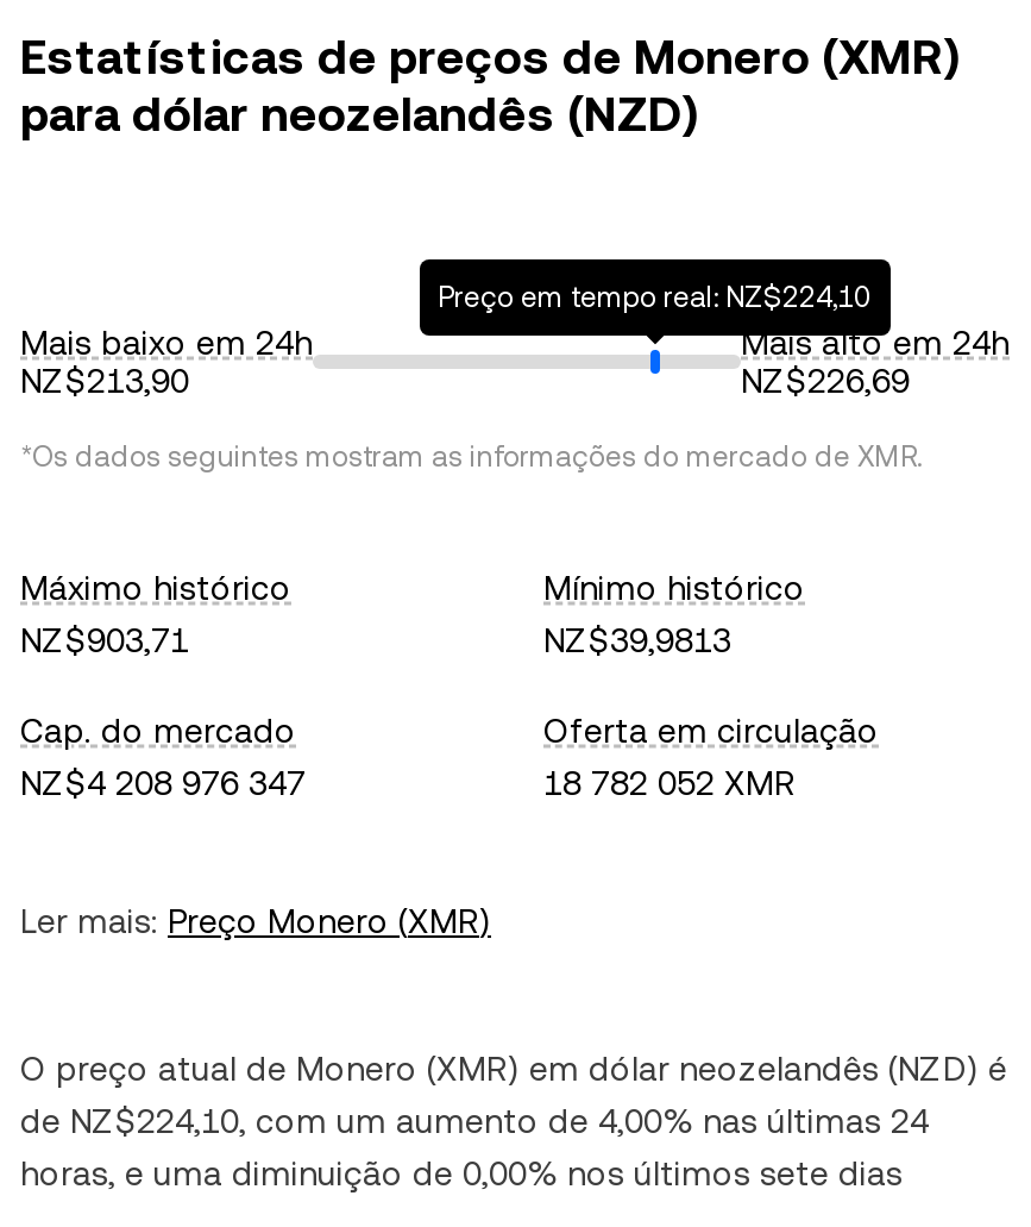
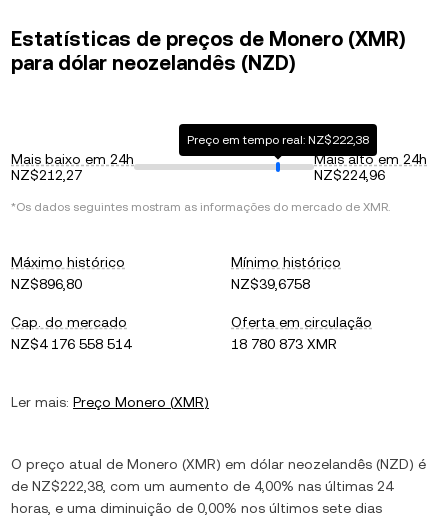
- Preço em tempo real: NZ$224,10
+ Preço em tempo real: NZ$222,38

- NZ$213,90
+ NZ$212,27

- NZ$226,69
+ NZ$224,96

- NZ$903,71
+ NZ$896,80

- NZ$39,9813
+ NZ$39,6758

- NZ$4 208 976 347
+ NZ$4 176 558 514

- 18 782 052 XMR
+ 18 780 873 XMR

- de NZ$224,10, com um aumento de 4,00% nas últimas 24
+ de NZ$222,38, com um aumento de 4,00% nas últimas 24
